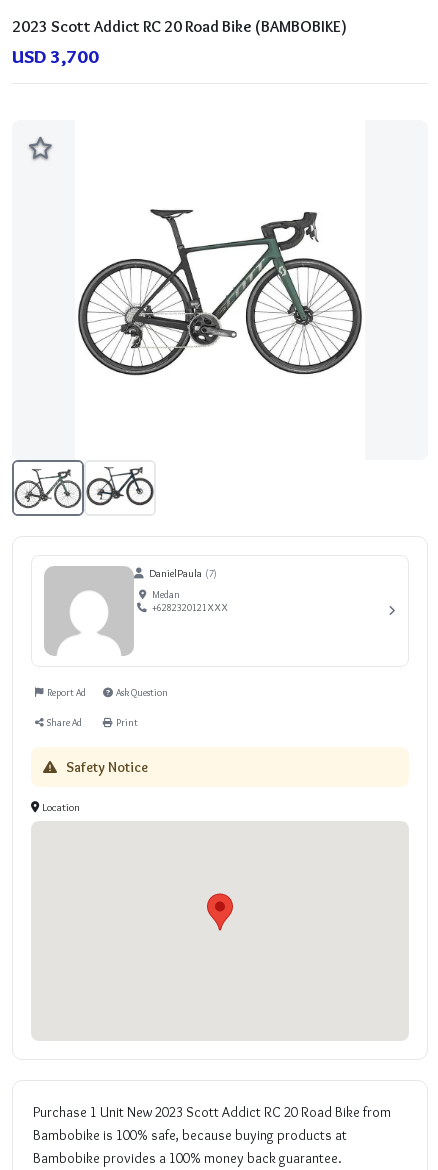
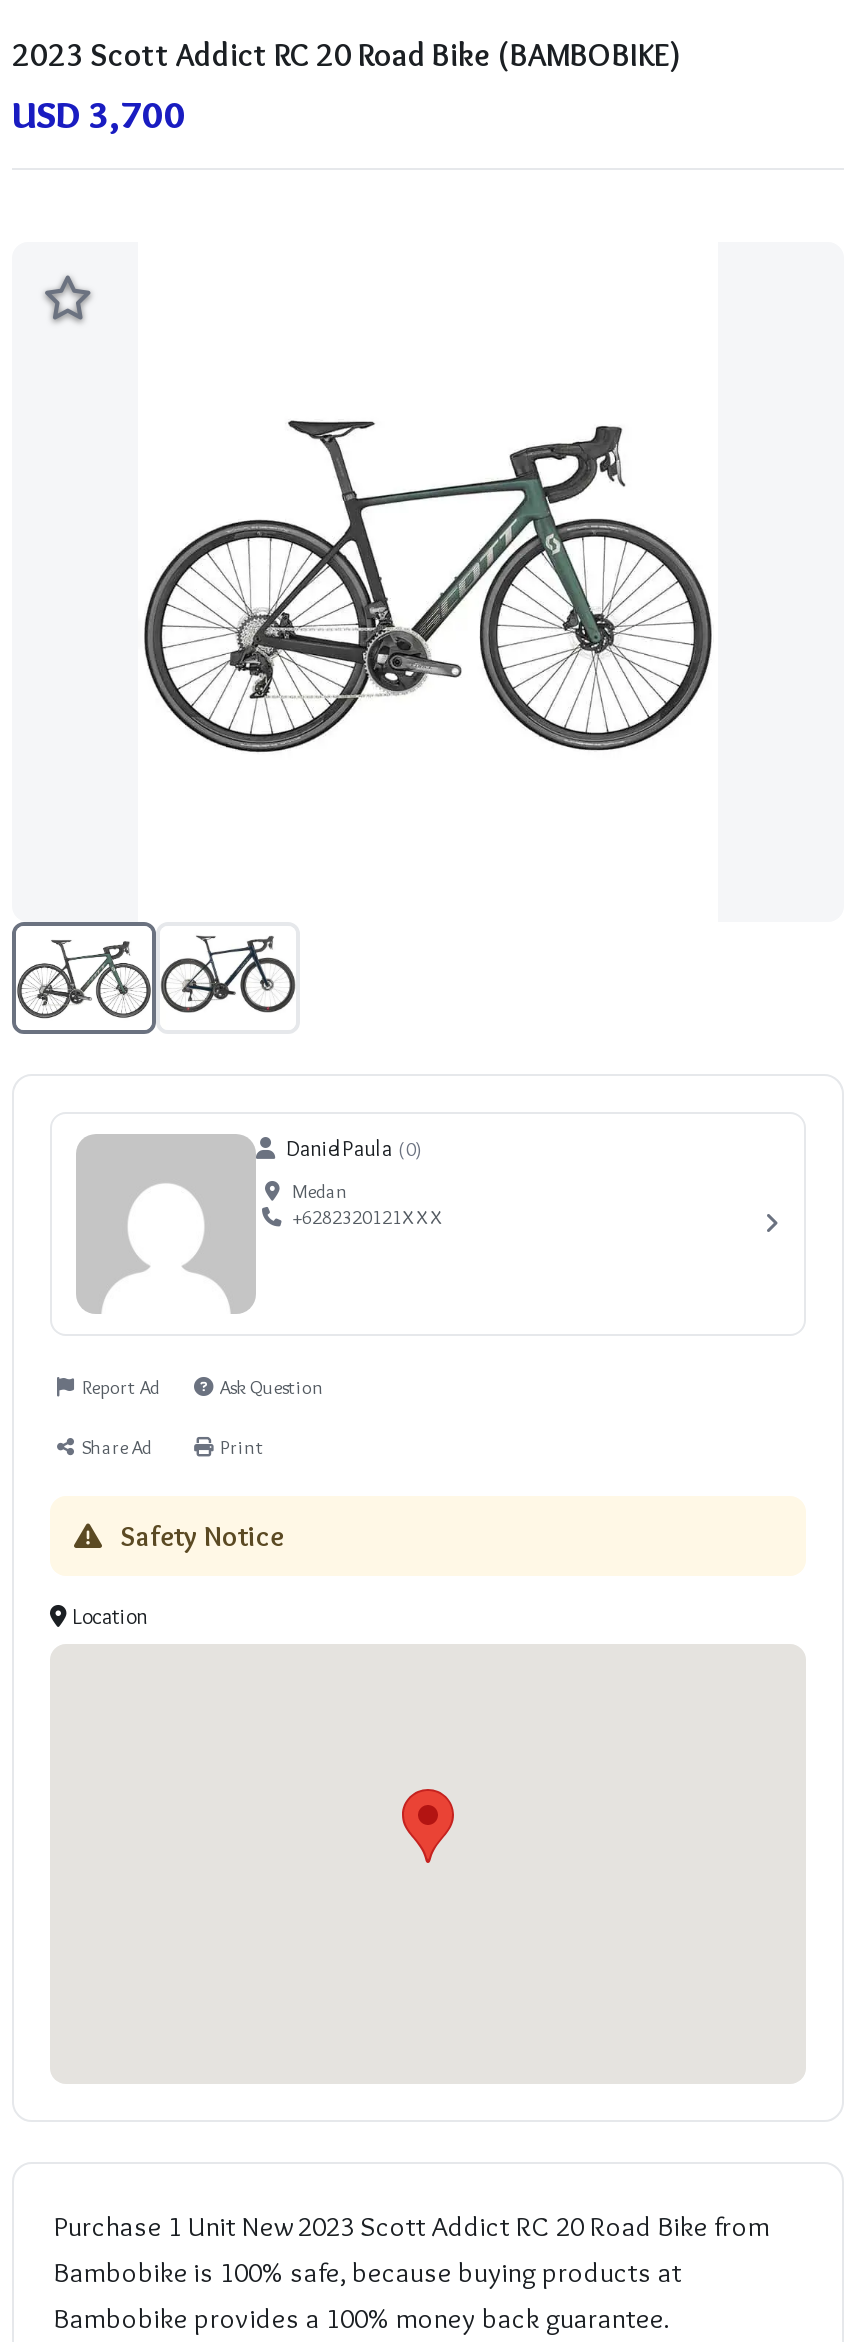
- DanielPaula (7)
+ DanielPaula (0)
